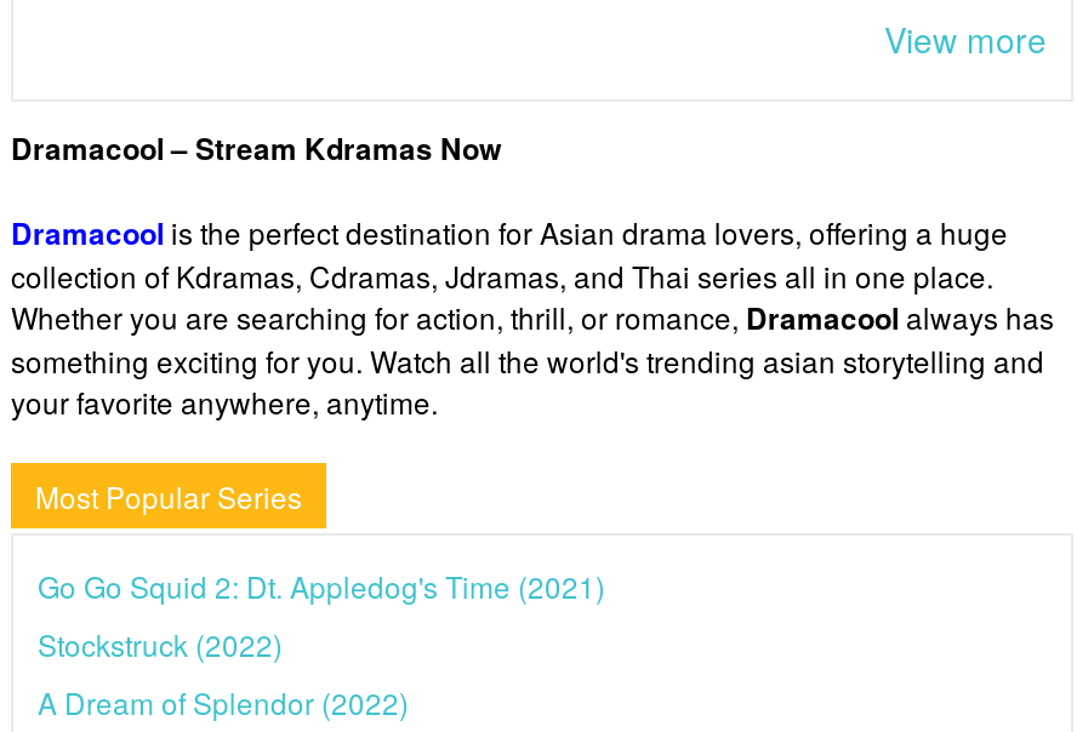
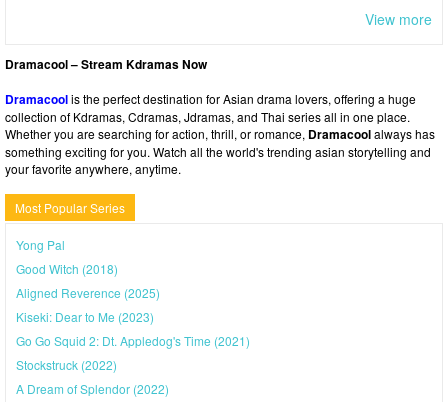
+ Yong Pal
+ Good Witch (2018)
+ Aligned Reverence (2025)
+ Kiseki: Dear to Me (2023)
